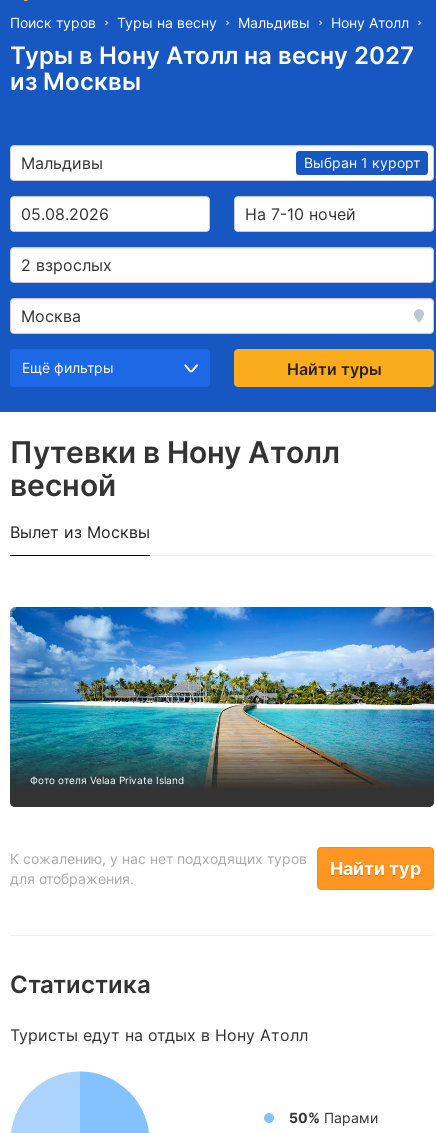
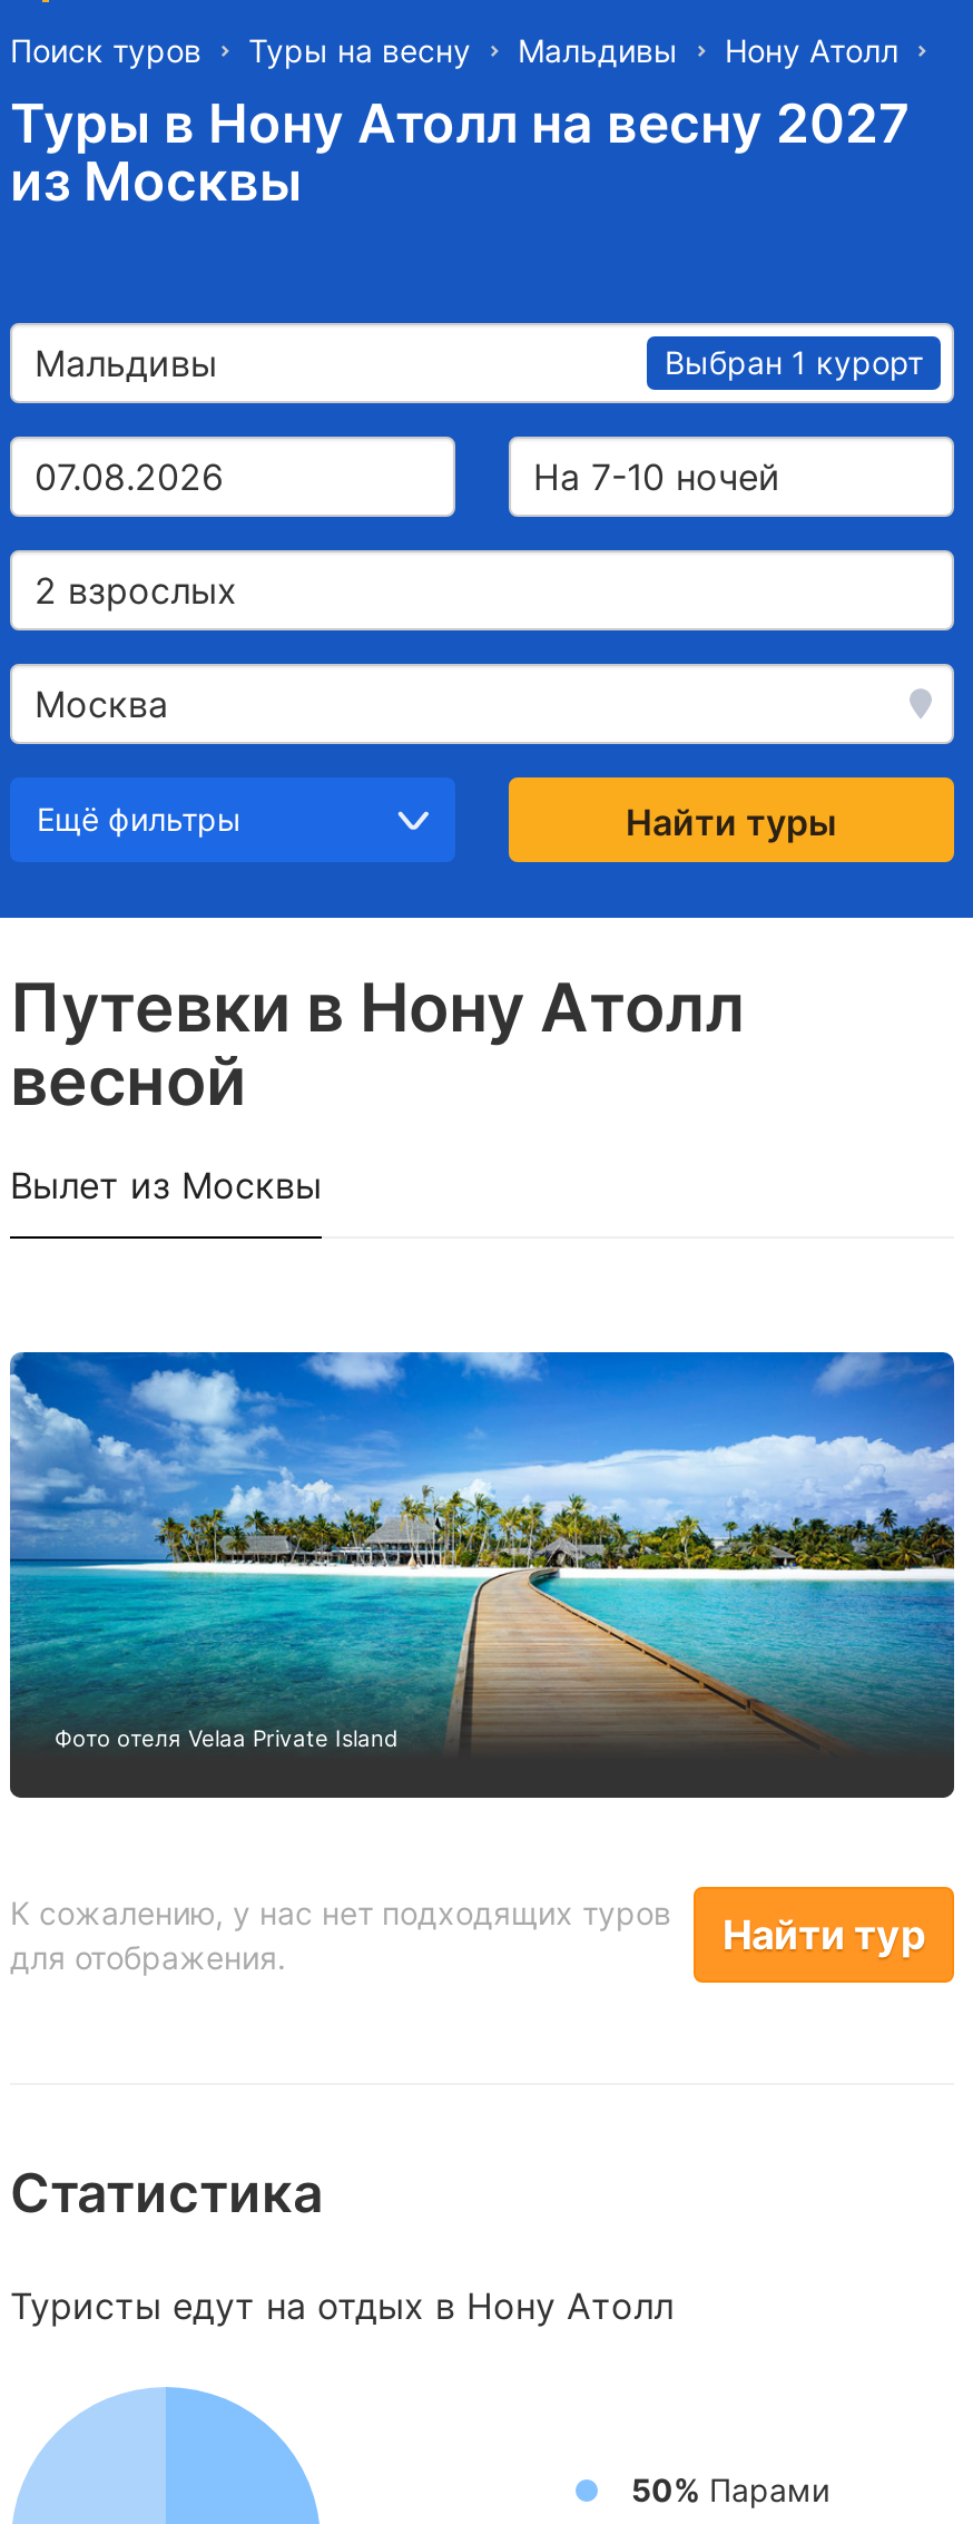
- 05.08.2026
+ 07.08.2026
